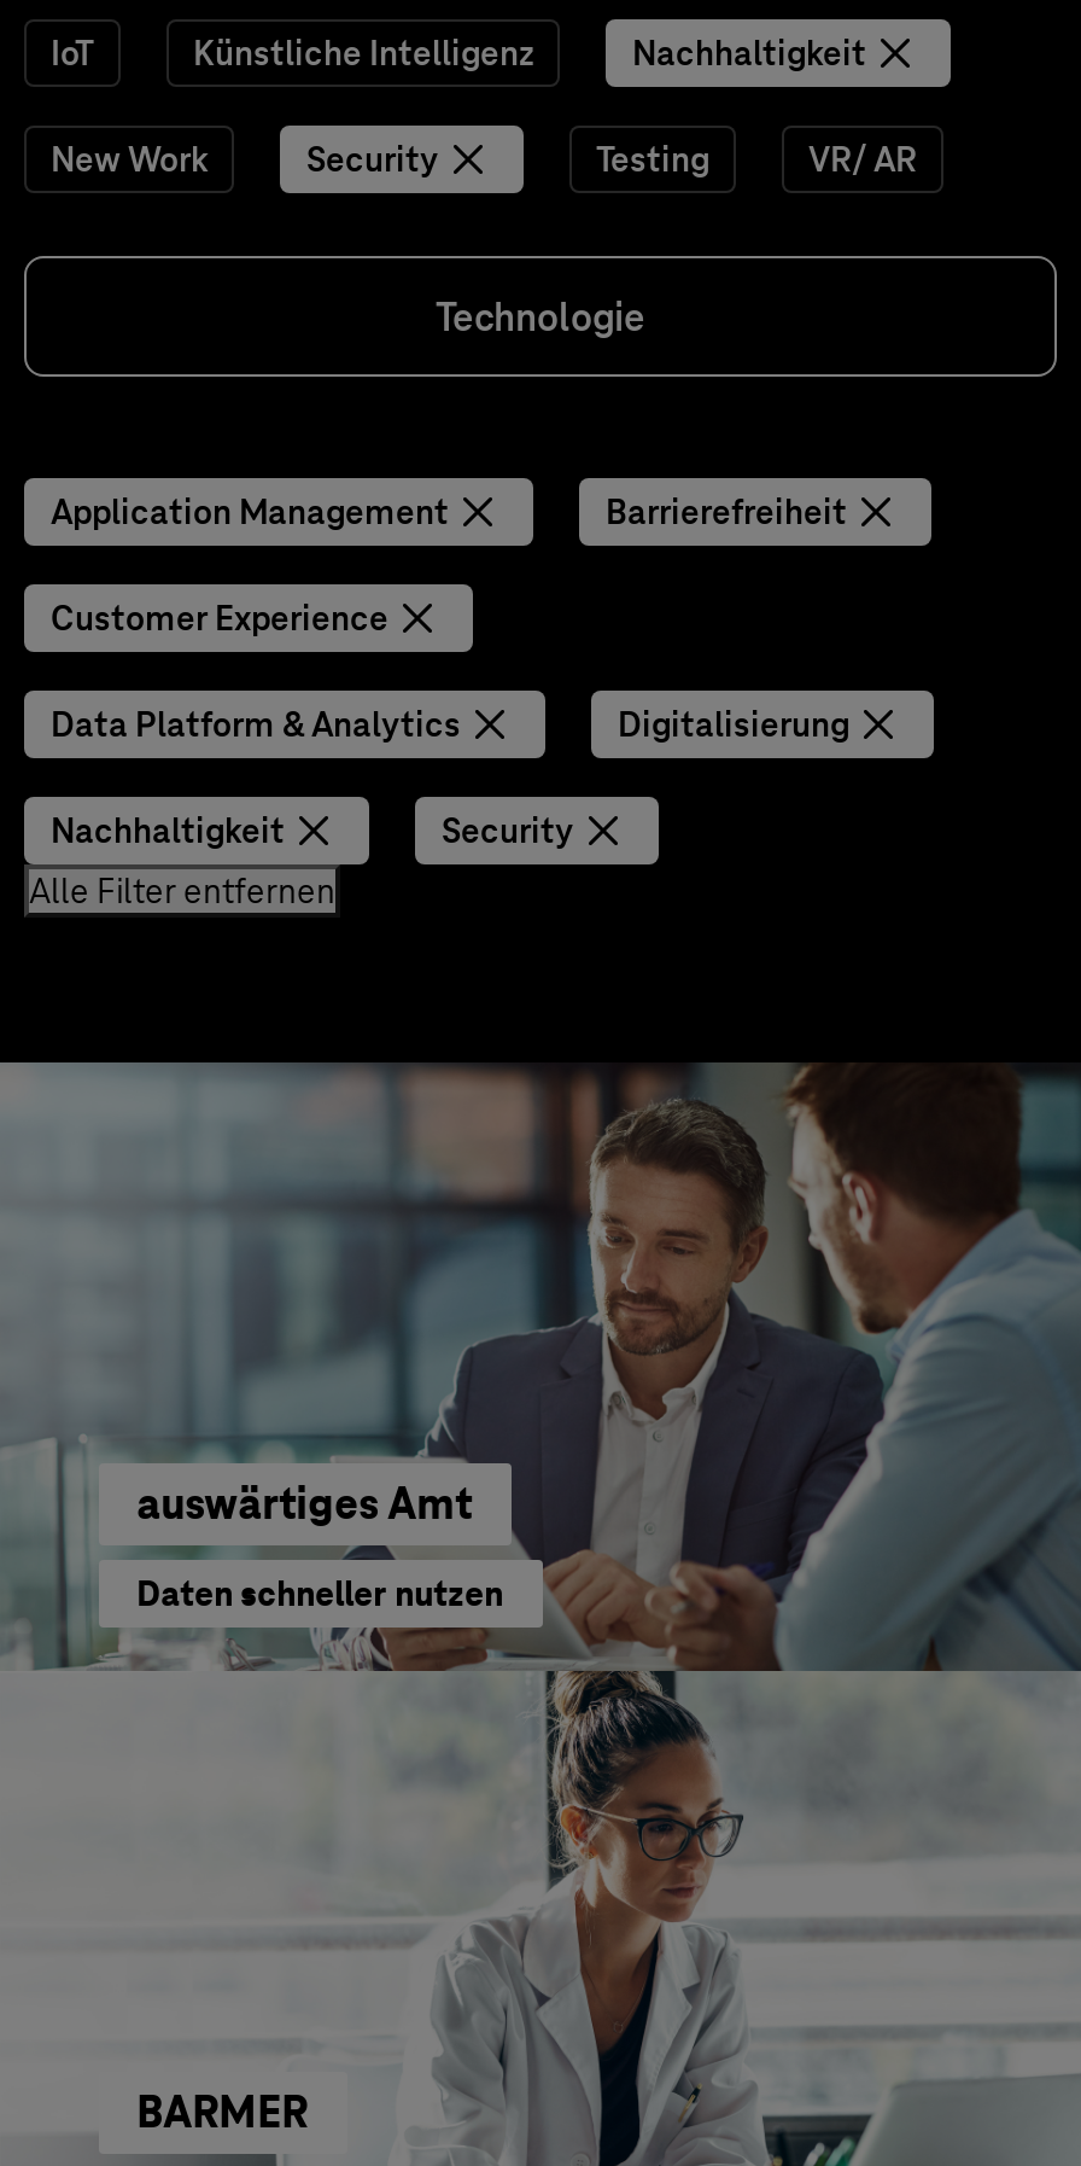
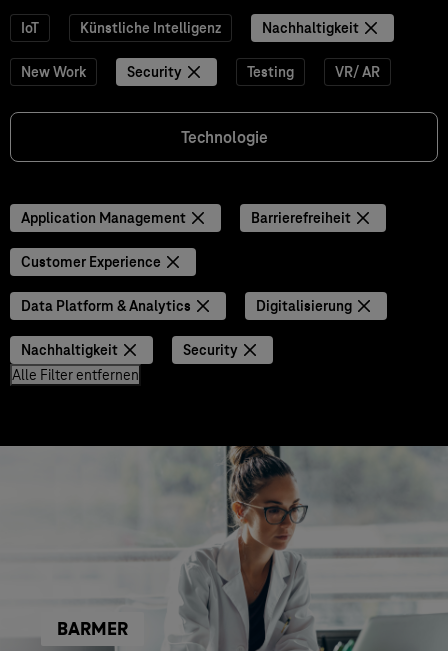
- [image]
- auswärtiges Amt
- Daten schneller nutzen
